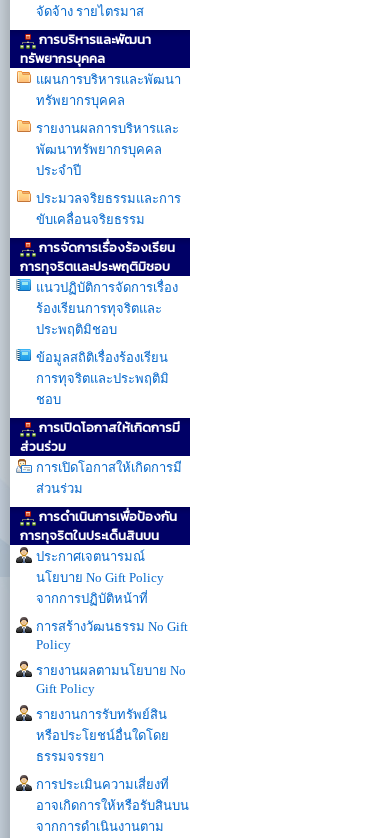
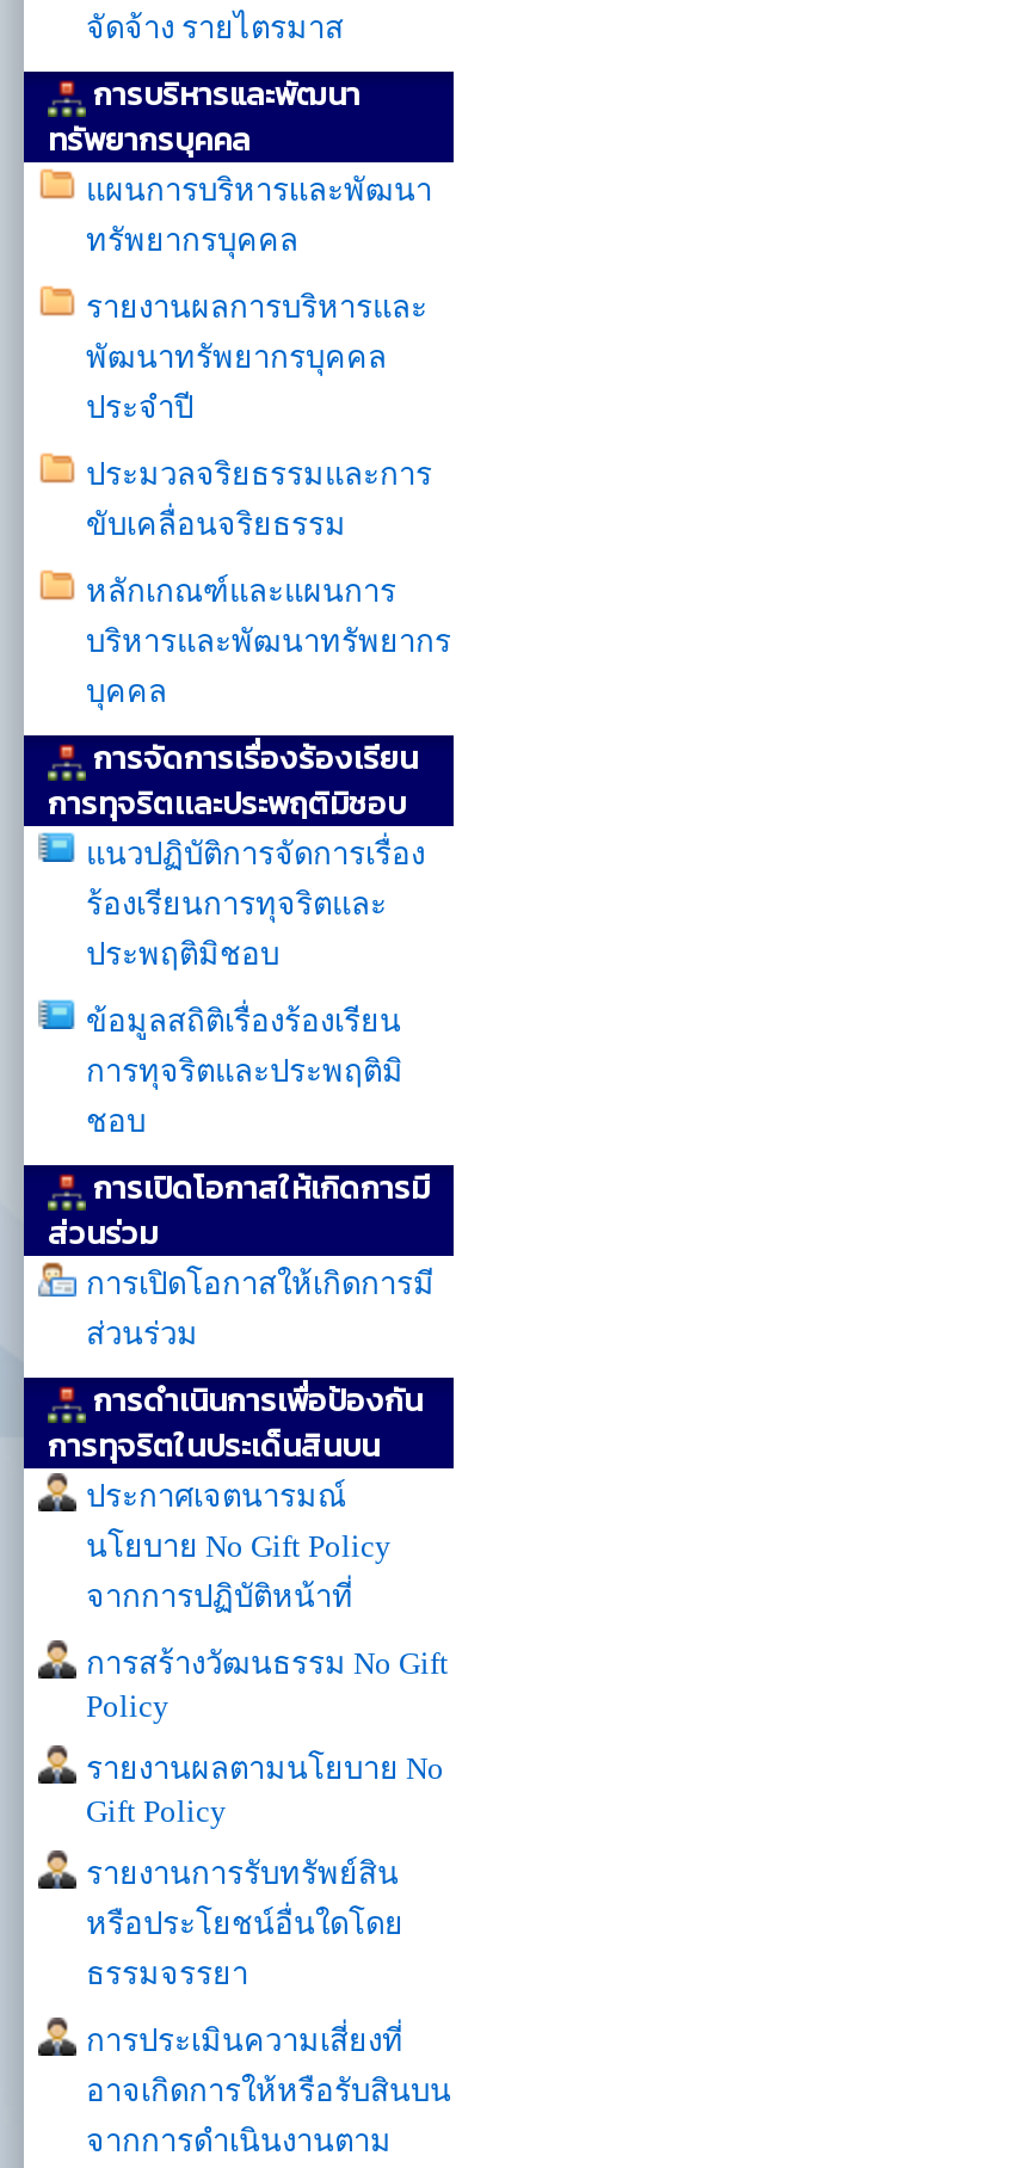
+ หลักเกณฑ์และแผนการ
+ บริหารและพัฒนาทรัพยากร
+ บุคคล
